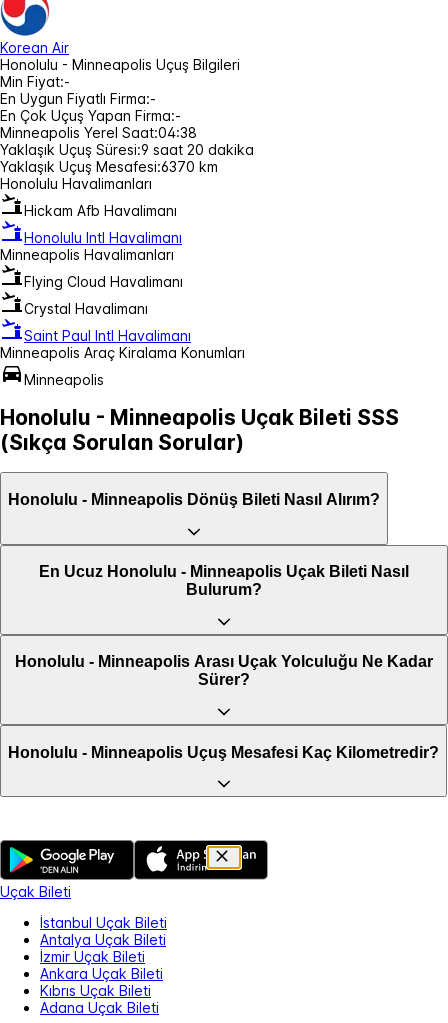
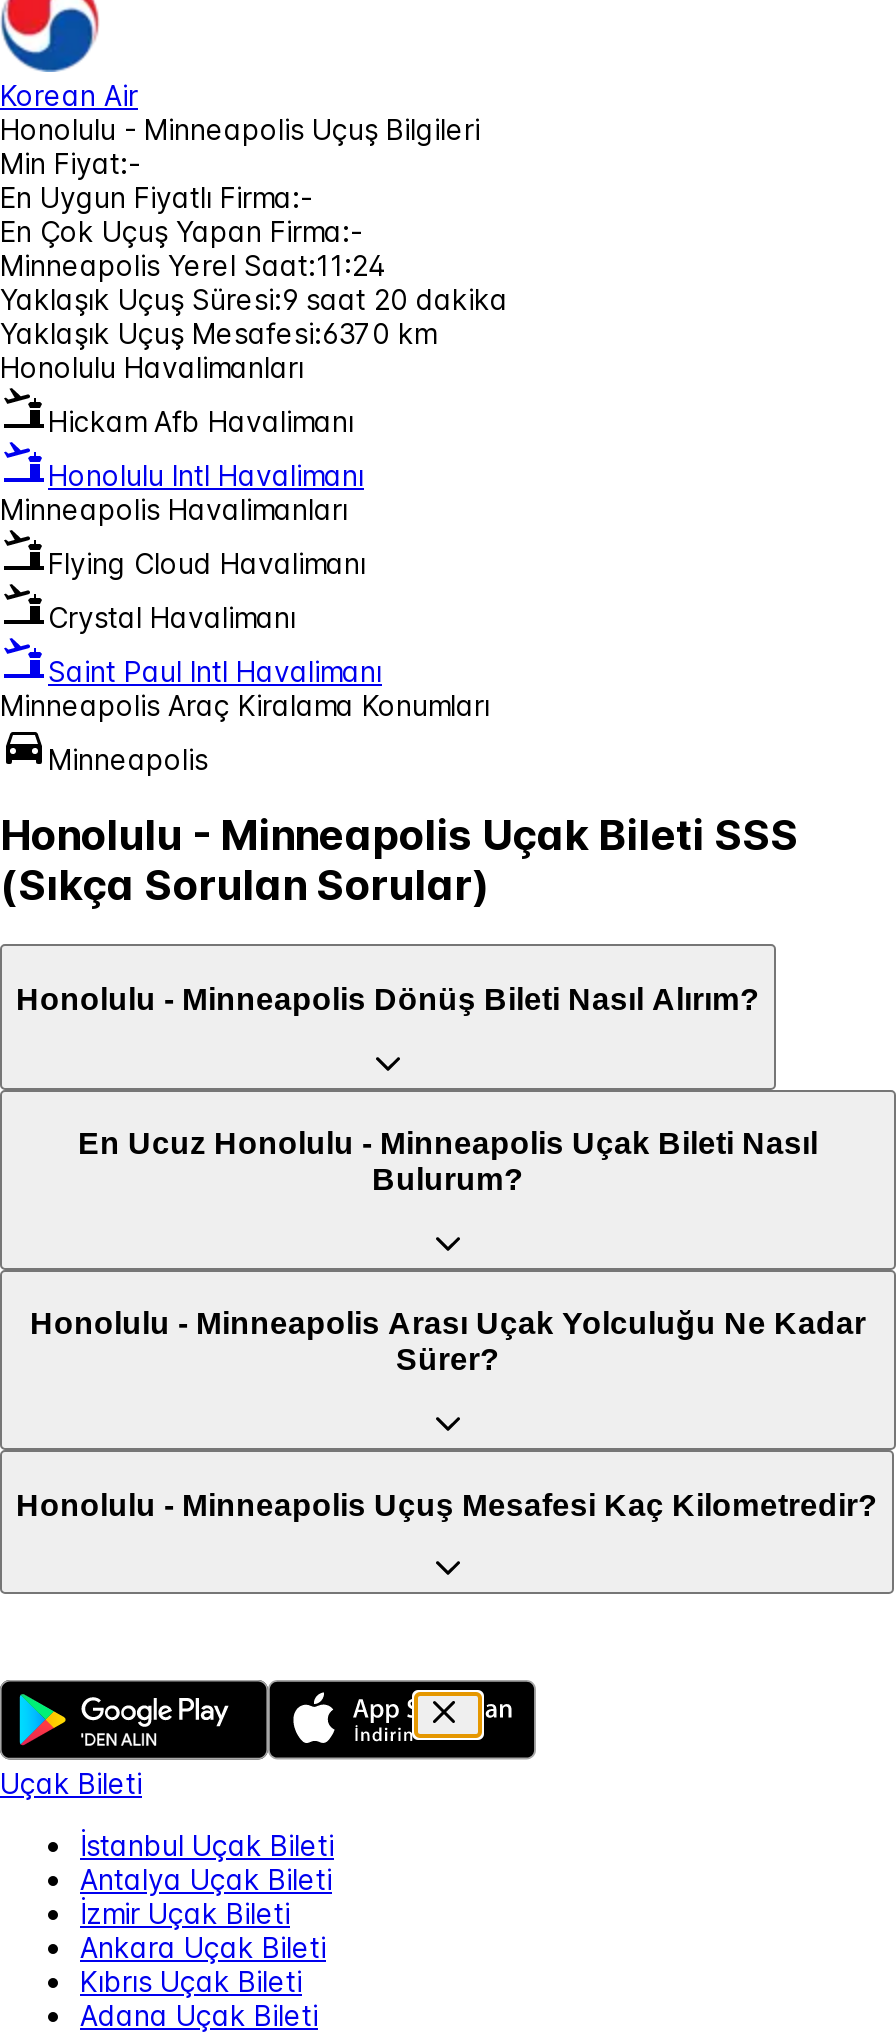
- Minneapolis Yerel Saat:04:38
+ Minneapolis Yerel Saat:11:24
